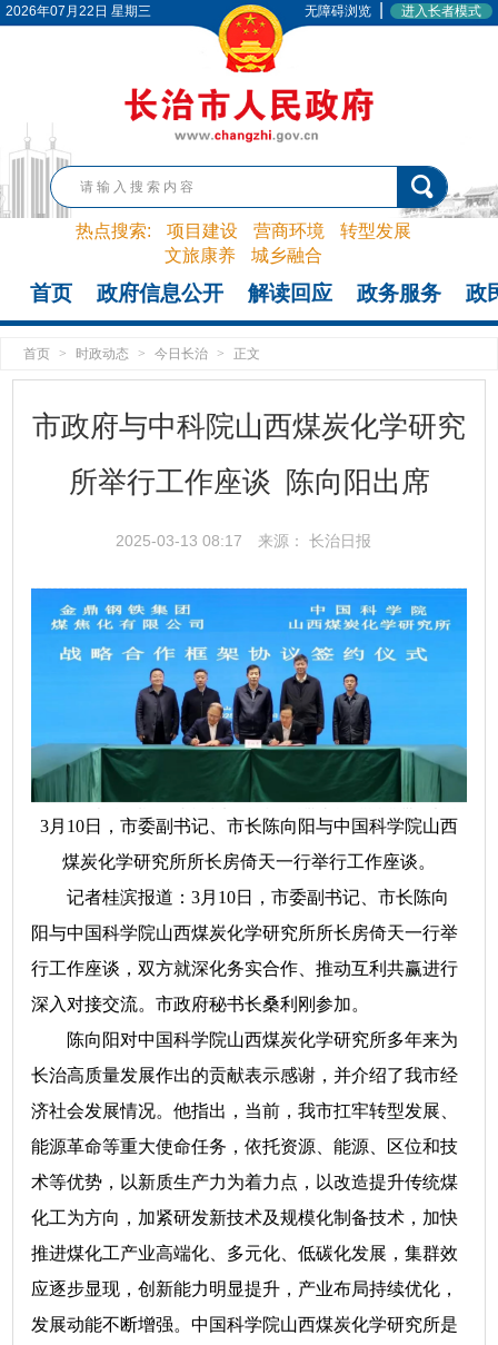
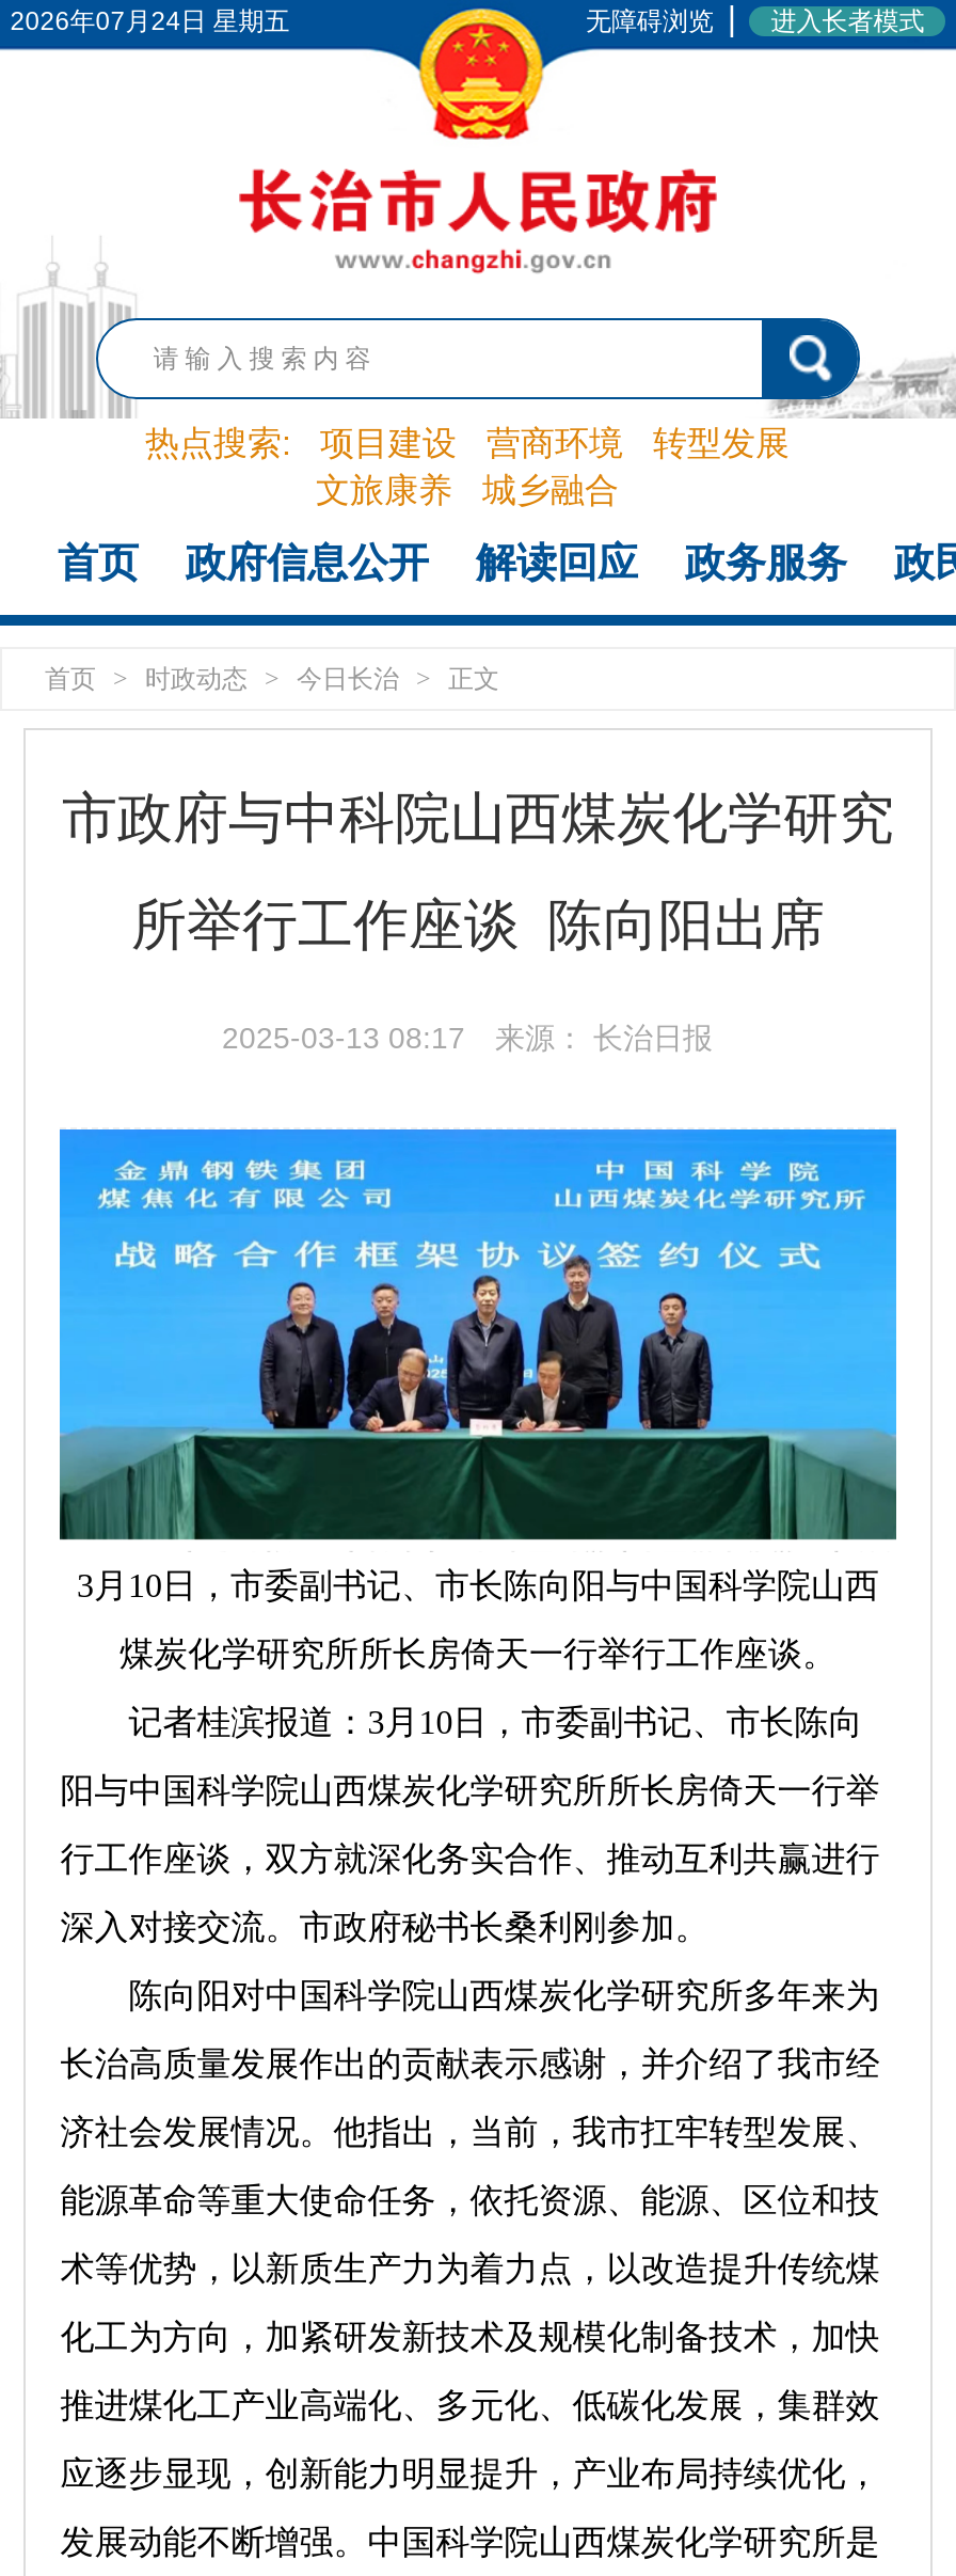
- 2026年07月22日 星期三
+ 2026年07月24日 星期五
